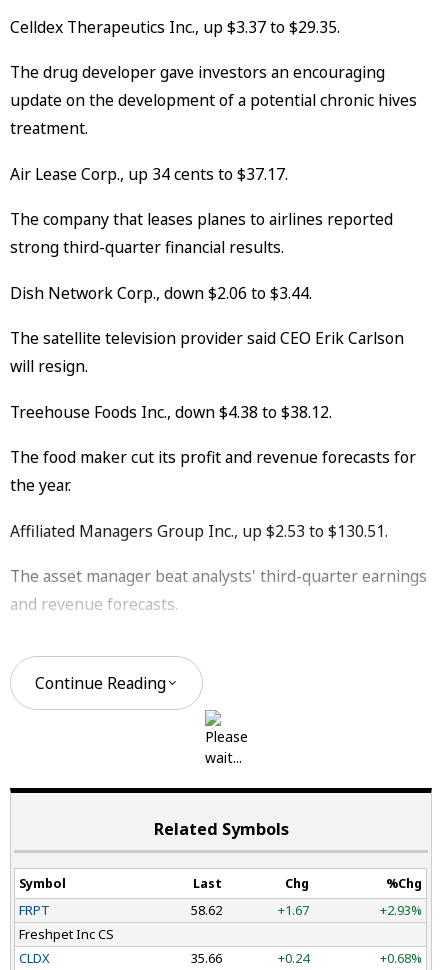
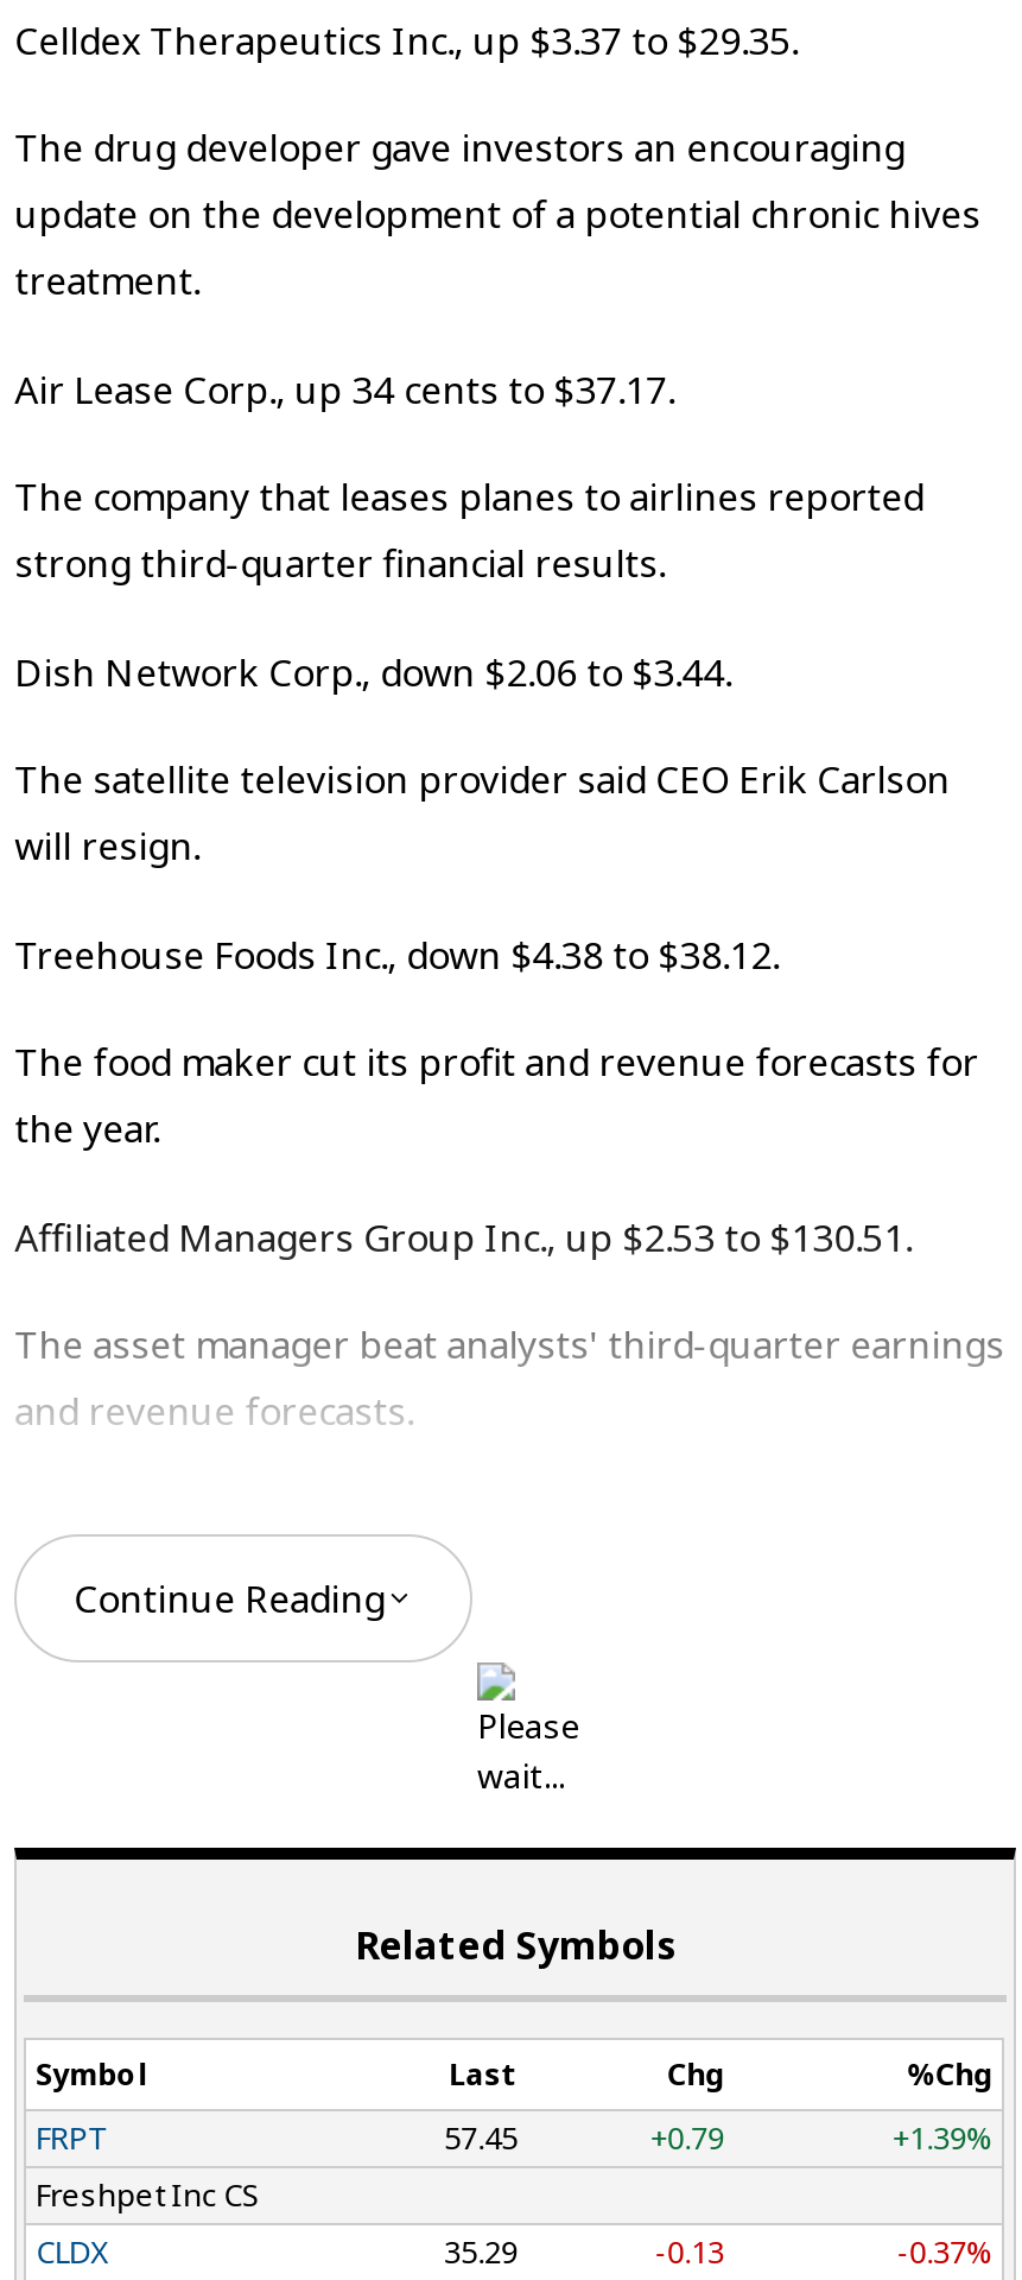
- 58.62
+ 57.45

- +1.67
+ +0.79

- +2.93%
+ +1.39%

- 35.66
+ 35.29

- +0.24
+ -0.13

- +0.68%
+ -0.37%
